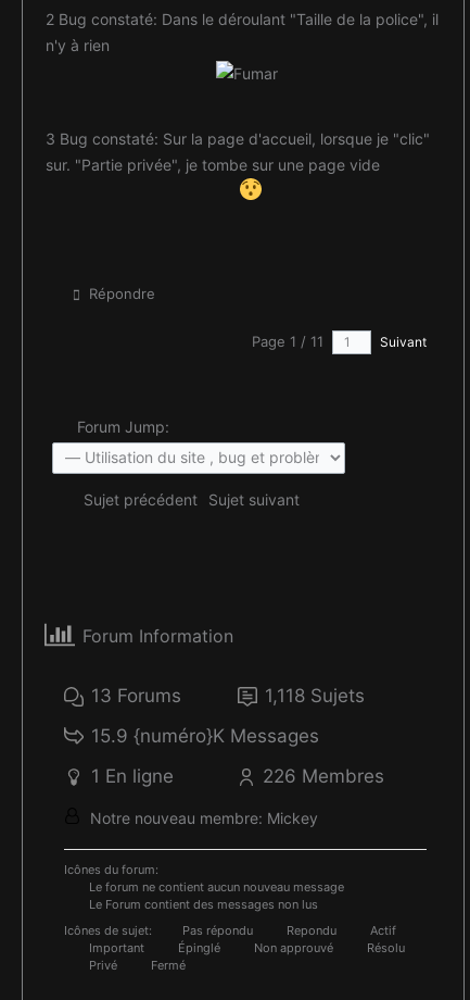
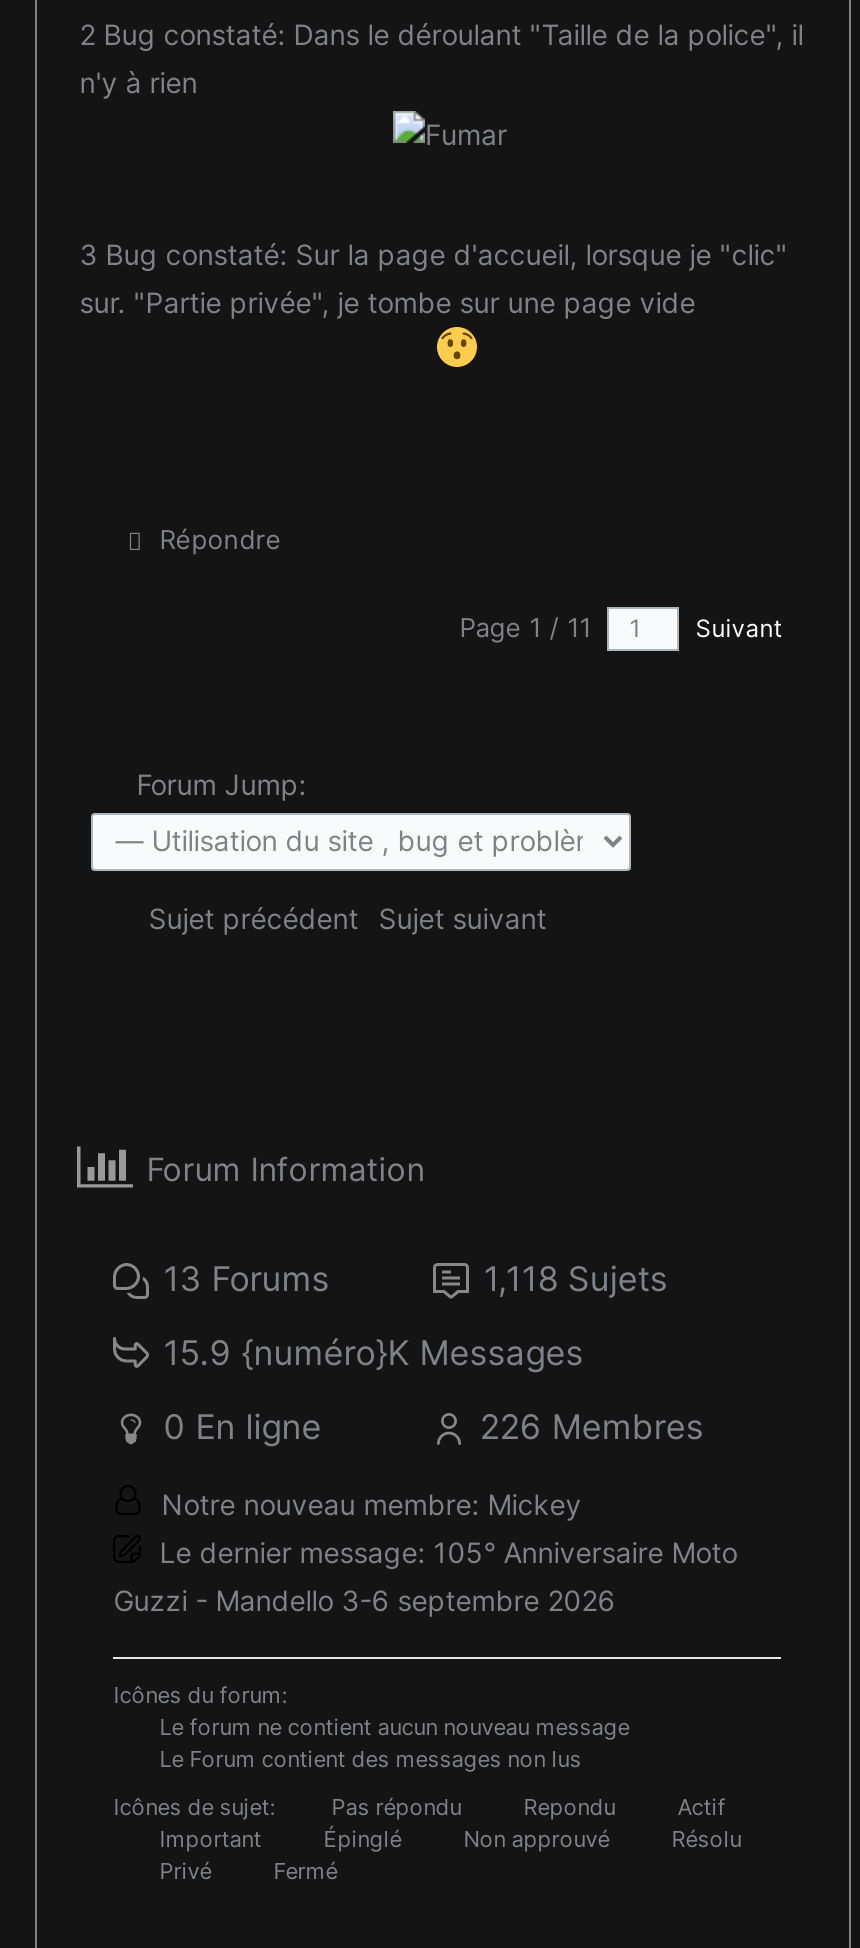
- 1 En ligne
+ 0 En ligne

+ Le dernier message: 105° Anniversaire Moto
+ Guzzi - Mandello 3-6 septembre 2026
